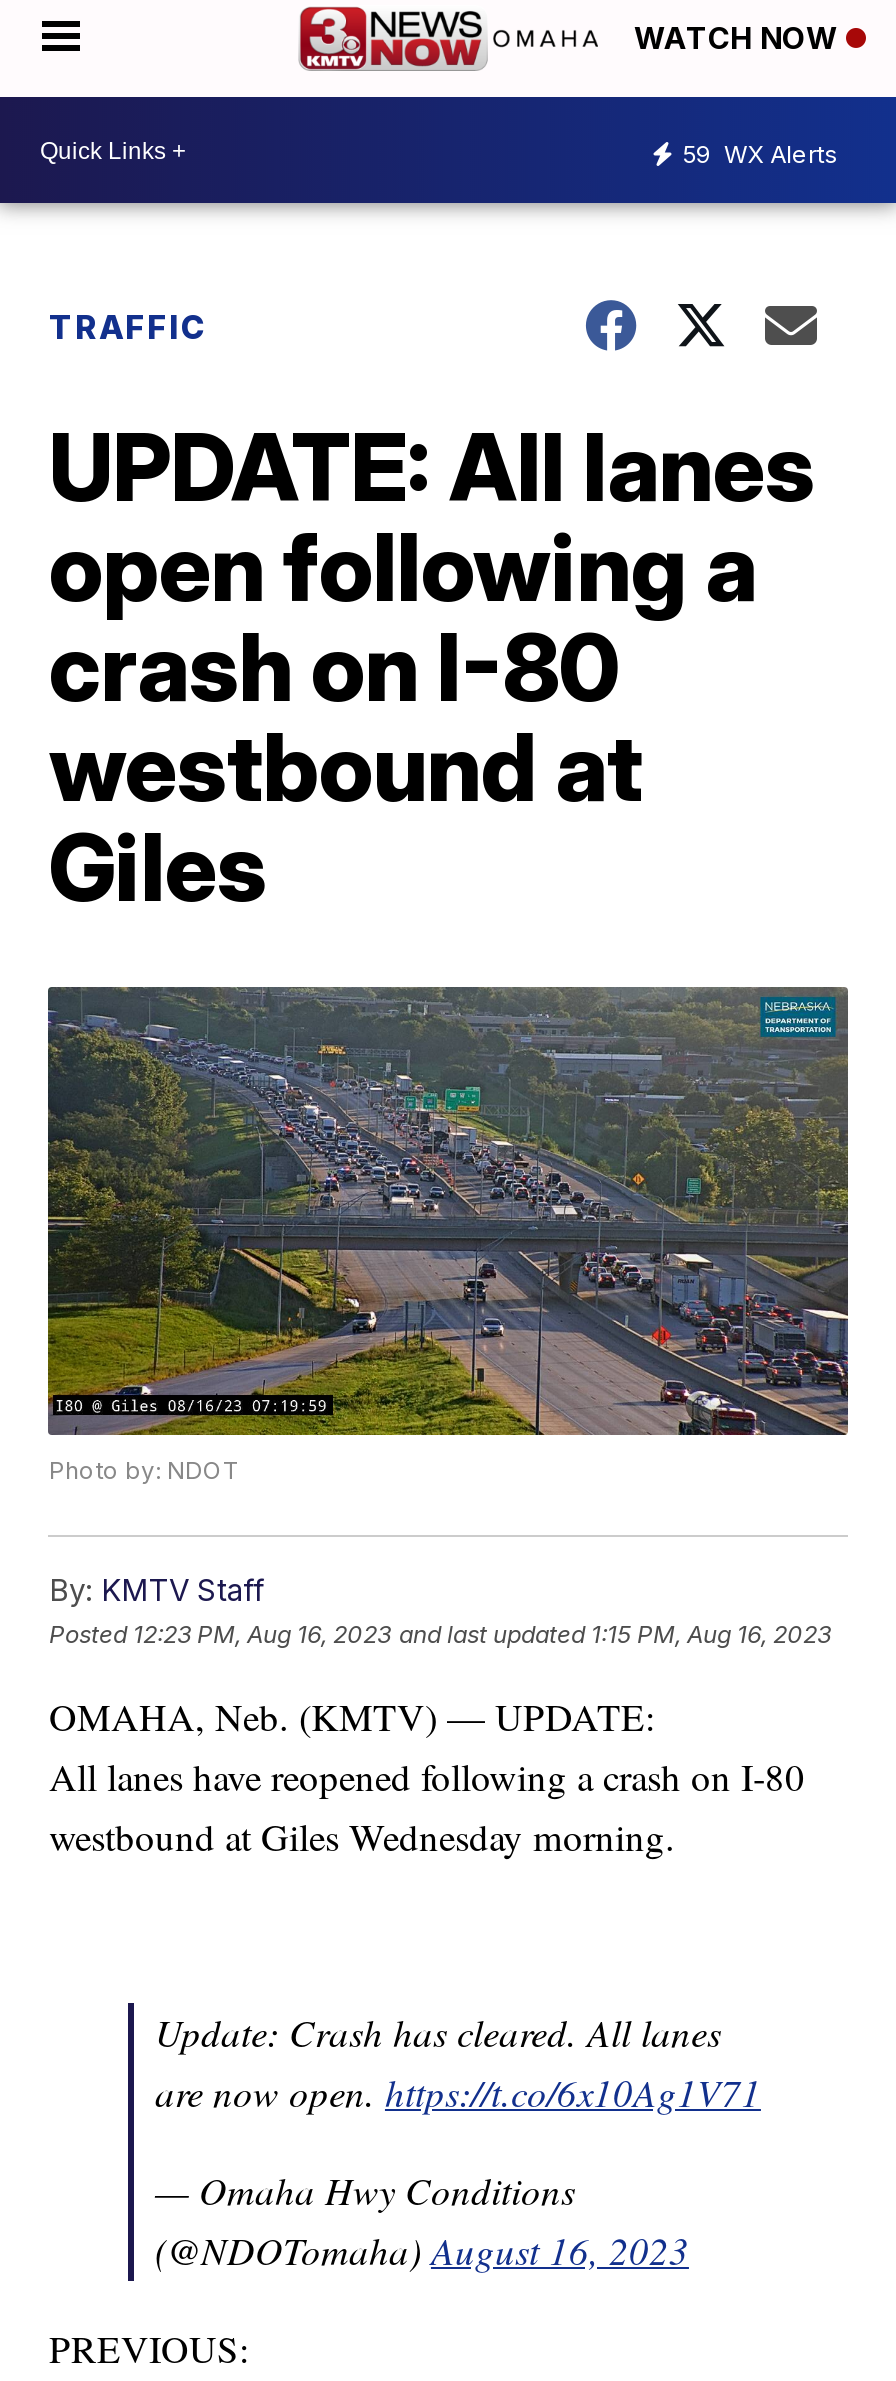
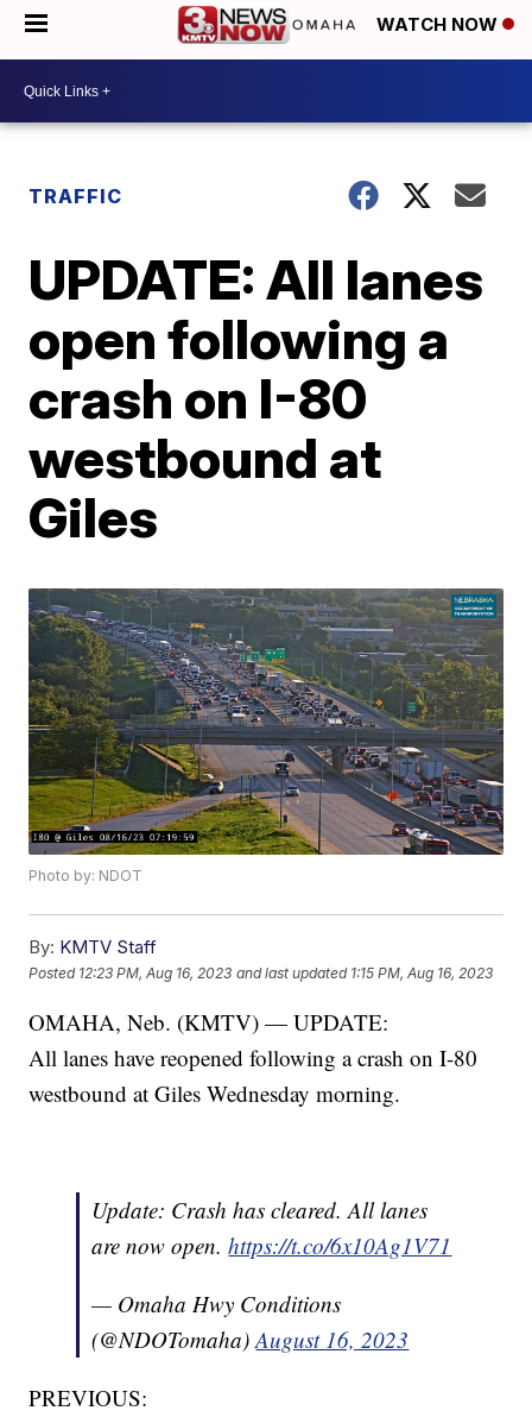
- 59 WX Alerts
